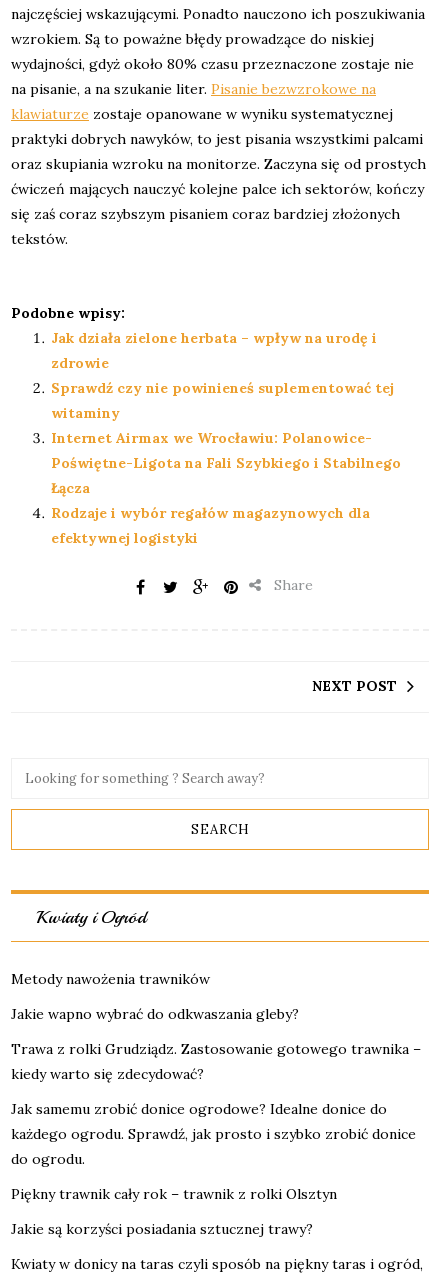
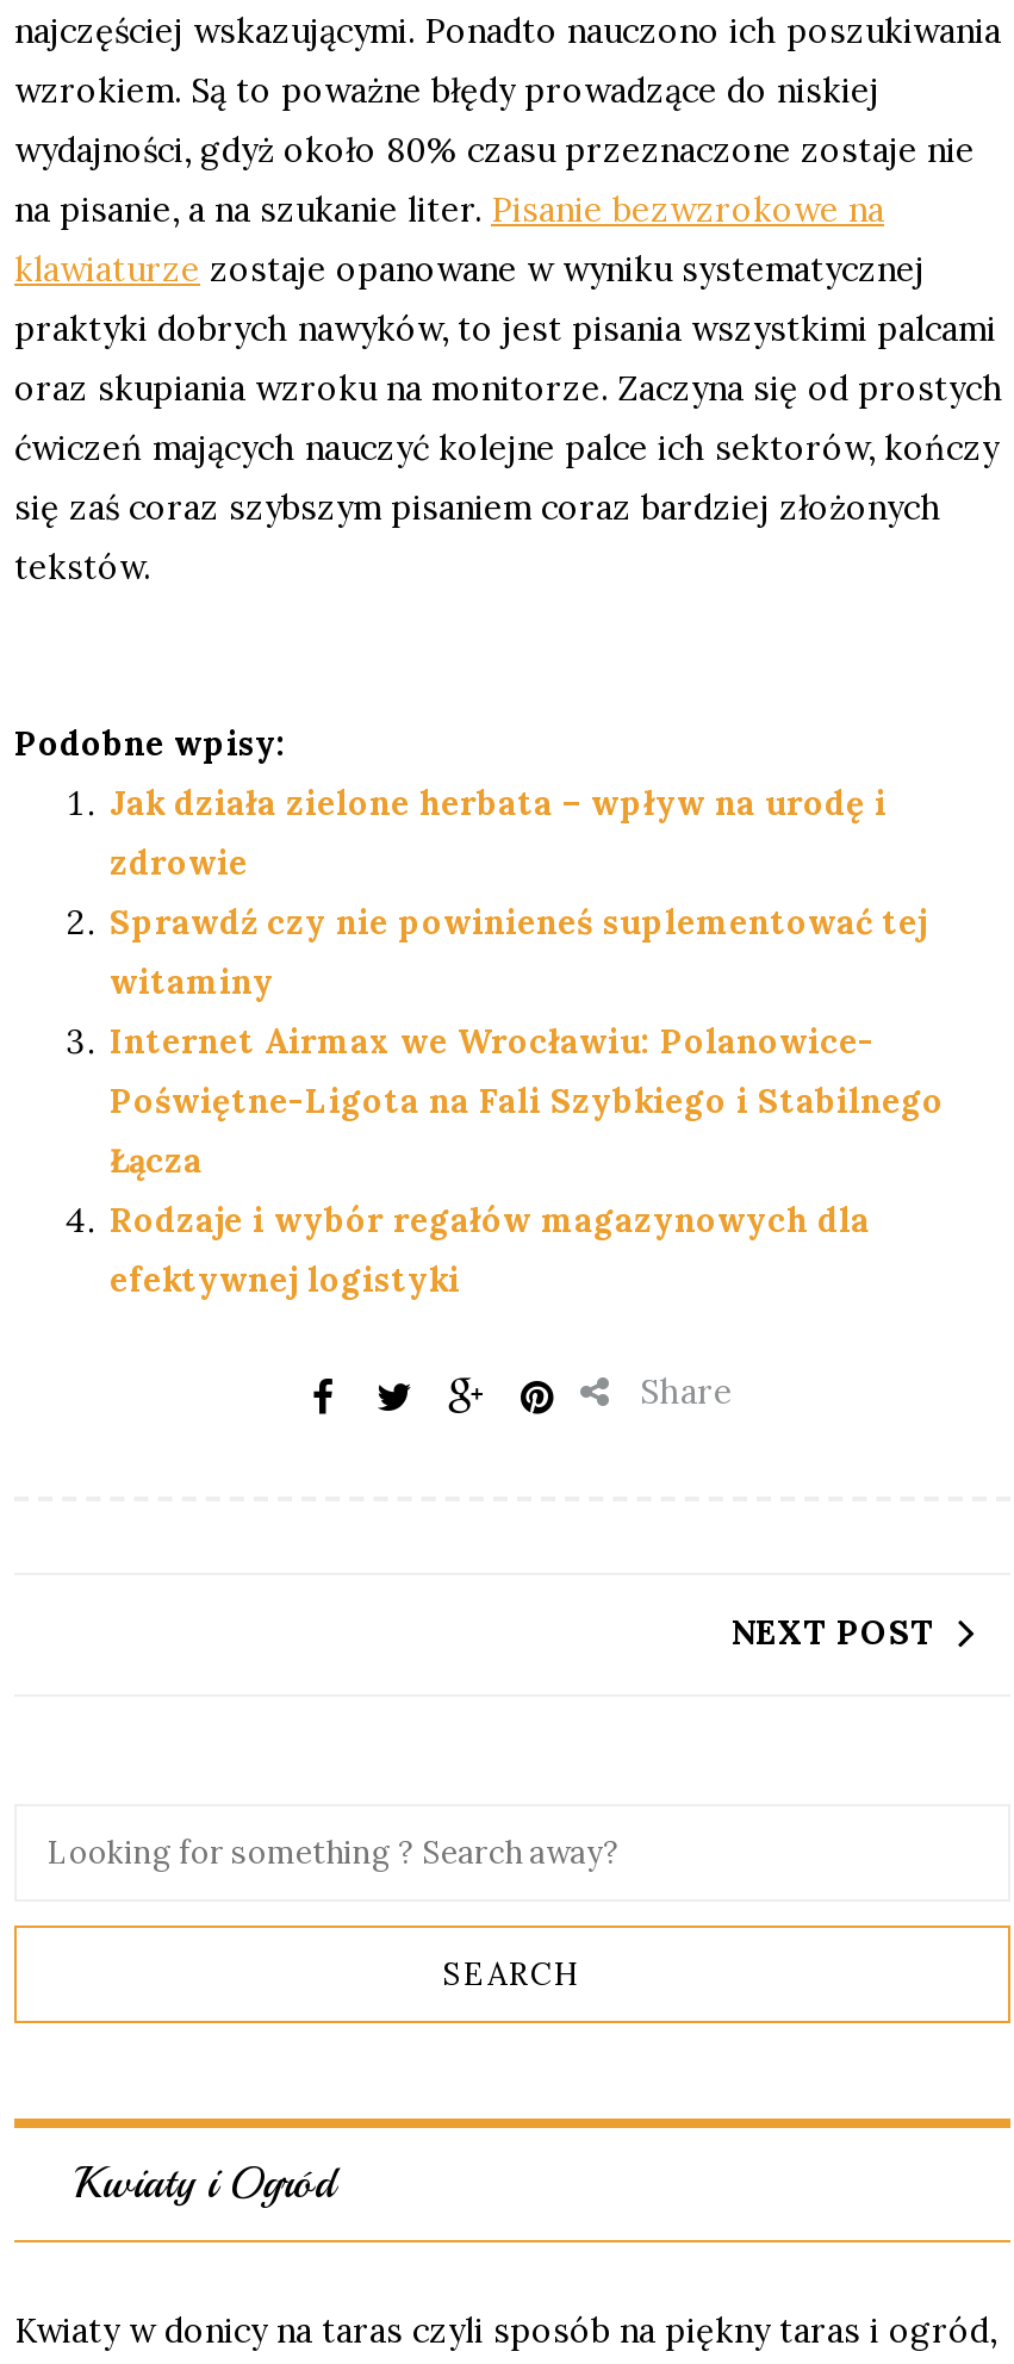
- Metody nawożenia trawników
- Jakie wapno wybrać do odkwaszania gleby?
- Trawa z rolki Grudziądz. Zastosowanie gotowego trawnika –
- kiedy warto się zdecydować?
- Jak samemu zrobić donice ogrodowe? Idealne donice do
- każdego ogrodu. Sprawdź, jak prosto i szybko zrobić donice
- do ogrodu.
- Piękny trawnik cały rok – trawnik z rolki Olsztyn
- Jakie są korzyści posiadania sztucznej trawy?
